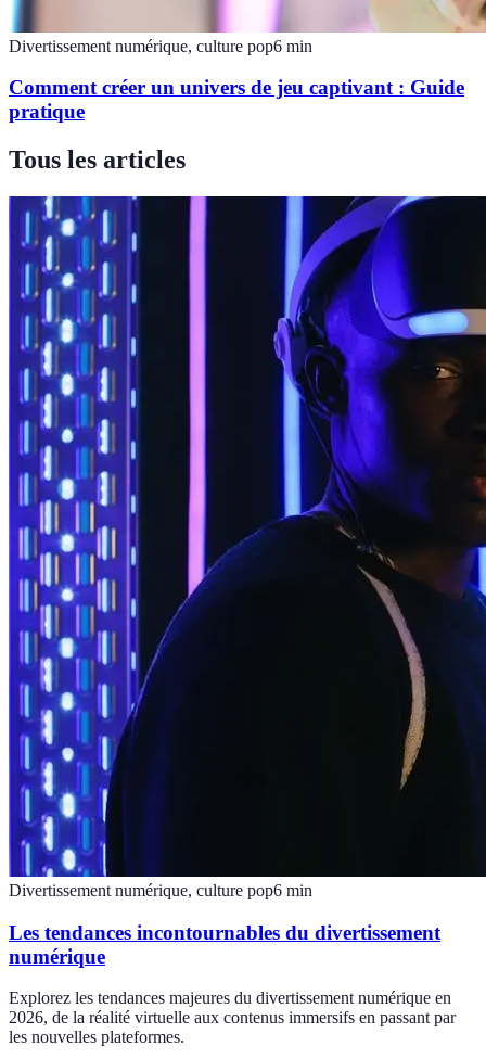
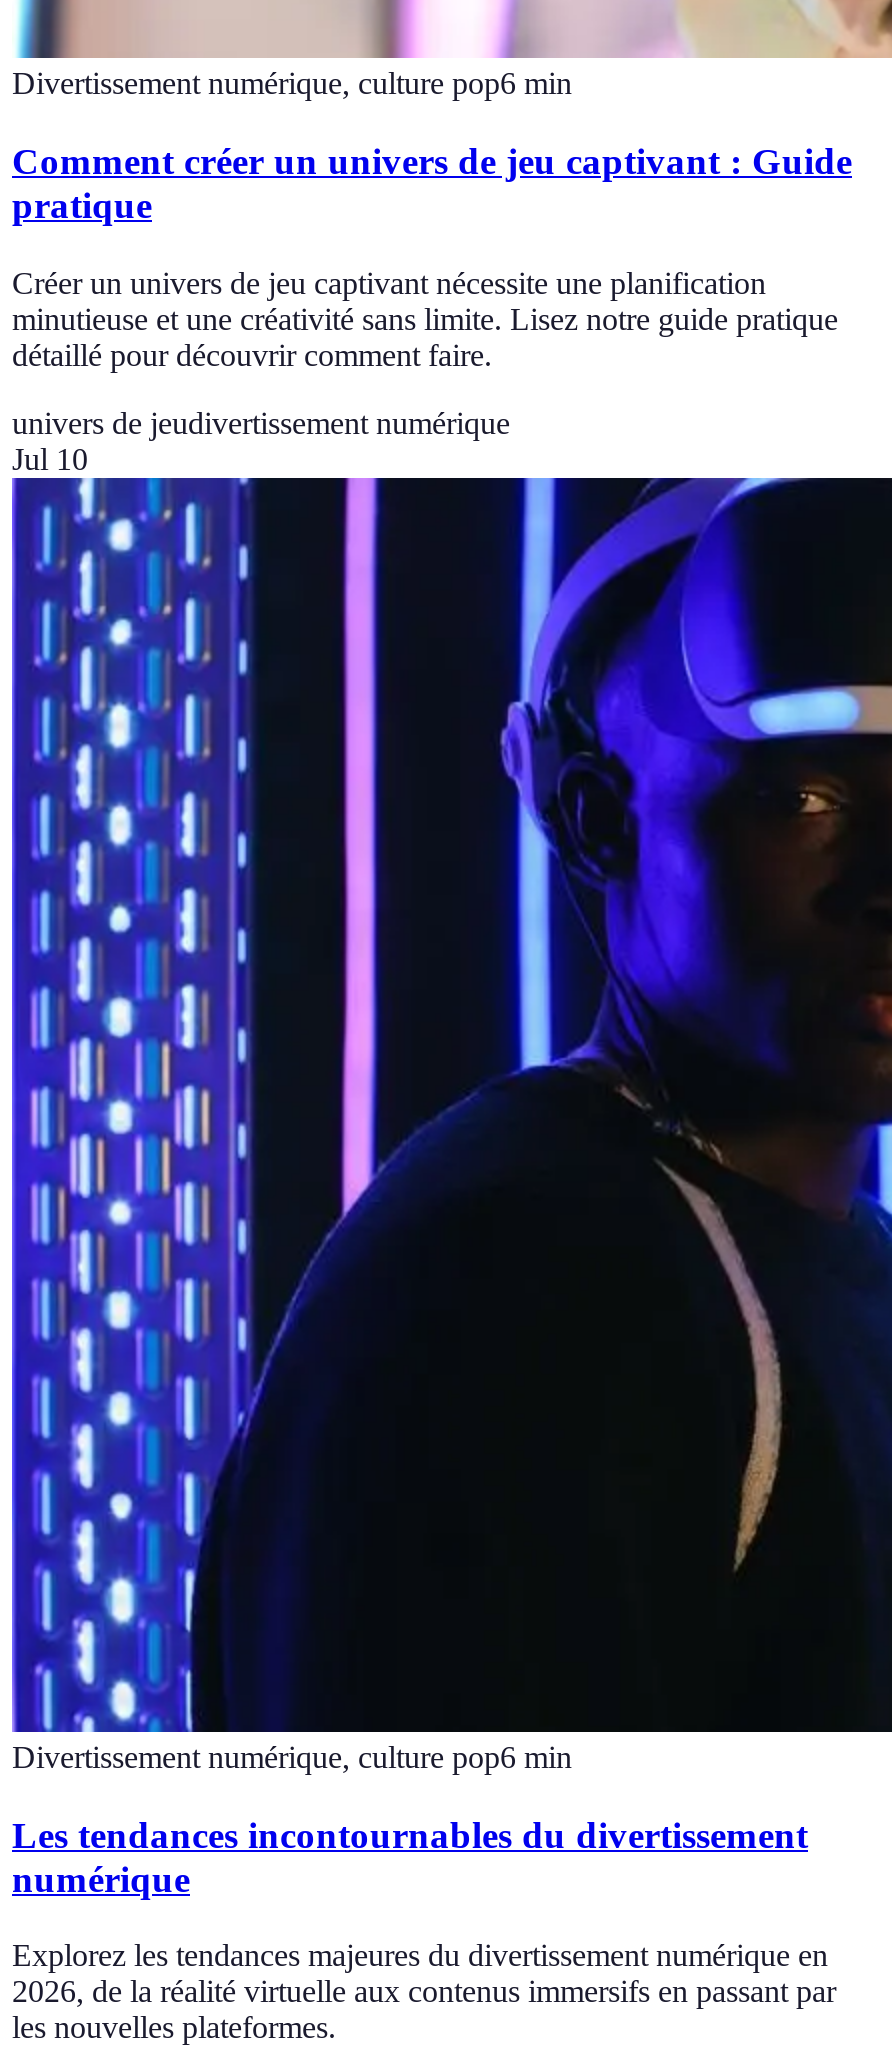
- Tous les articles
+ Créer un univers de jeu captivant nécessite une planification
+ minutieuse et une créativité sans limite. Lisez notre guide pratique
+ détaillé pour découvrir comment faire.
+ univers de jeudivertissement numérique
+ Jul 10
